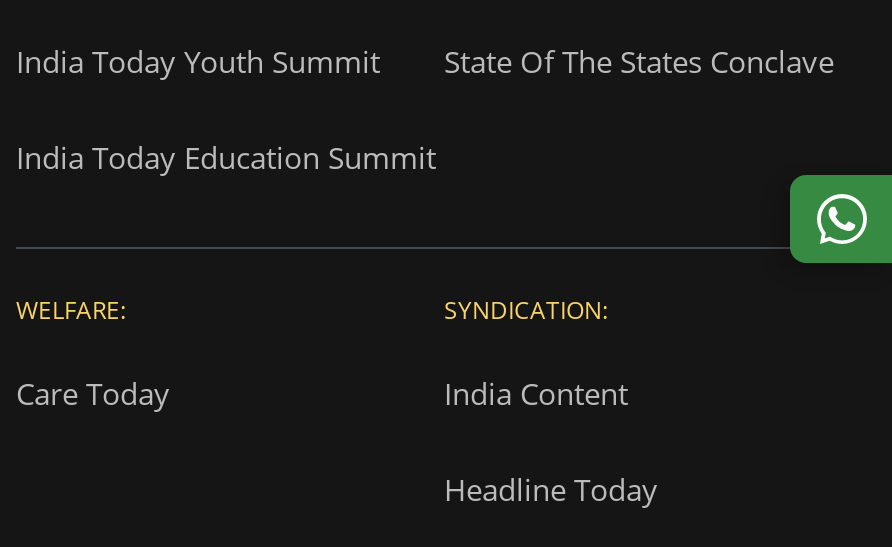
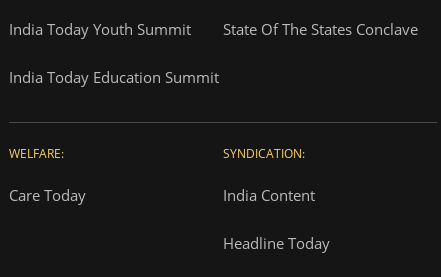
- [image]
